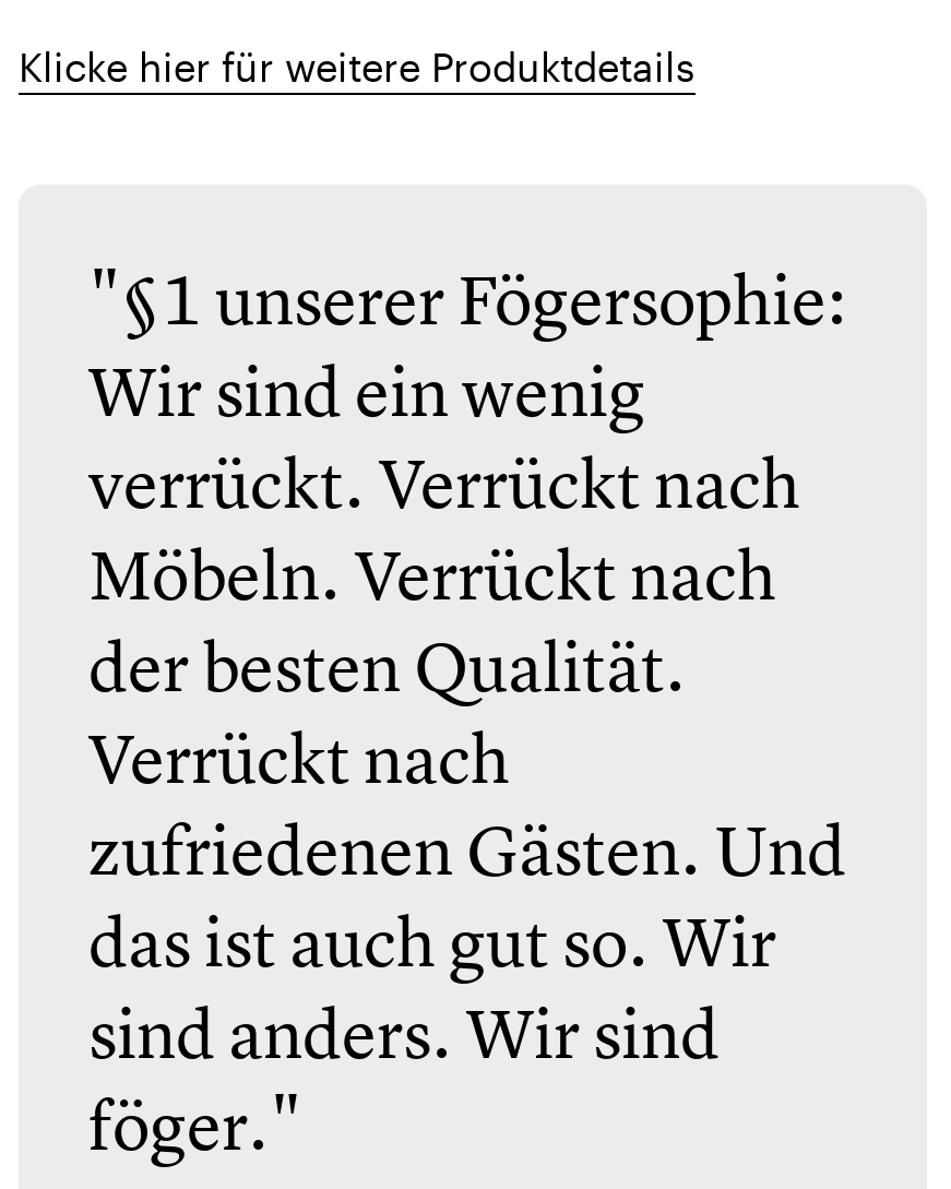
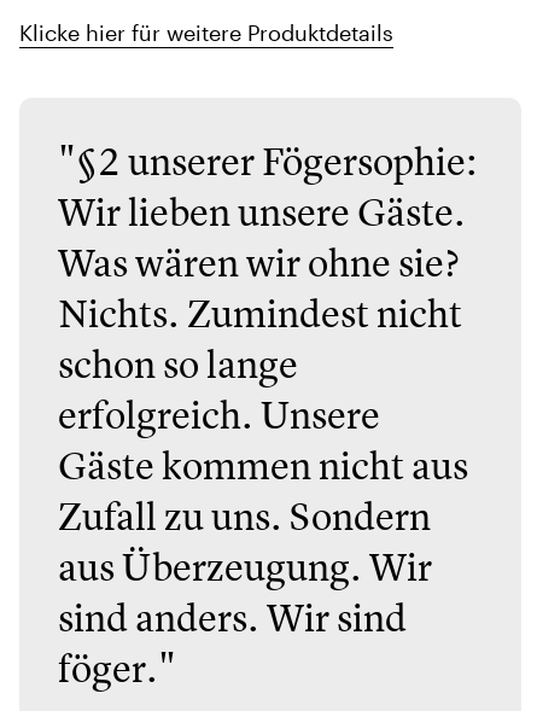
- "§1 unserer Fögersophie:
- Wir sind ein wenig
- verrückt. Verrückt nach
- Möbeln. Verrückt nach
- der besten Qualität.
- Verrückt nach
- zufriedenen Gästen. Und
- das ist auch gut so. Wir
+ "§2 unserer Fögersophie:
+ Wir lieben unsere Gäste.
+ Was wären wir ohne sie?
+ Nichts. Zumindest nicht
+ schon so lange
+ erfolgreich. Unsere
+ Gäste kommen nicht aus
+ Zufall zu uns. Sondern
+ aus Überzeugung. Wir
